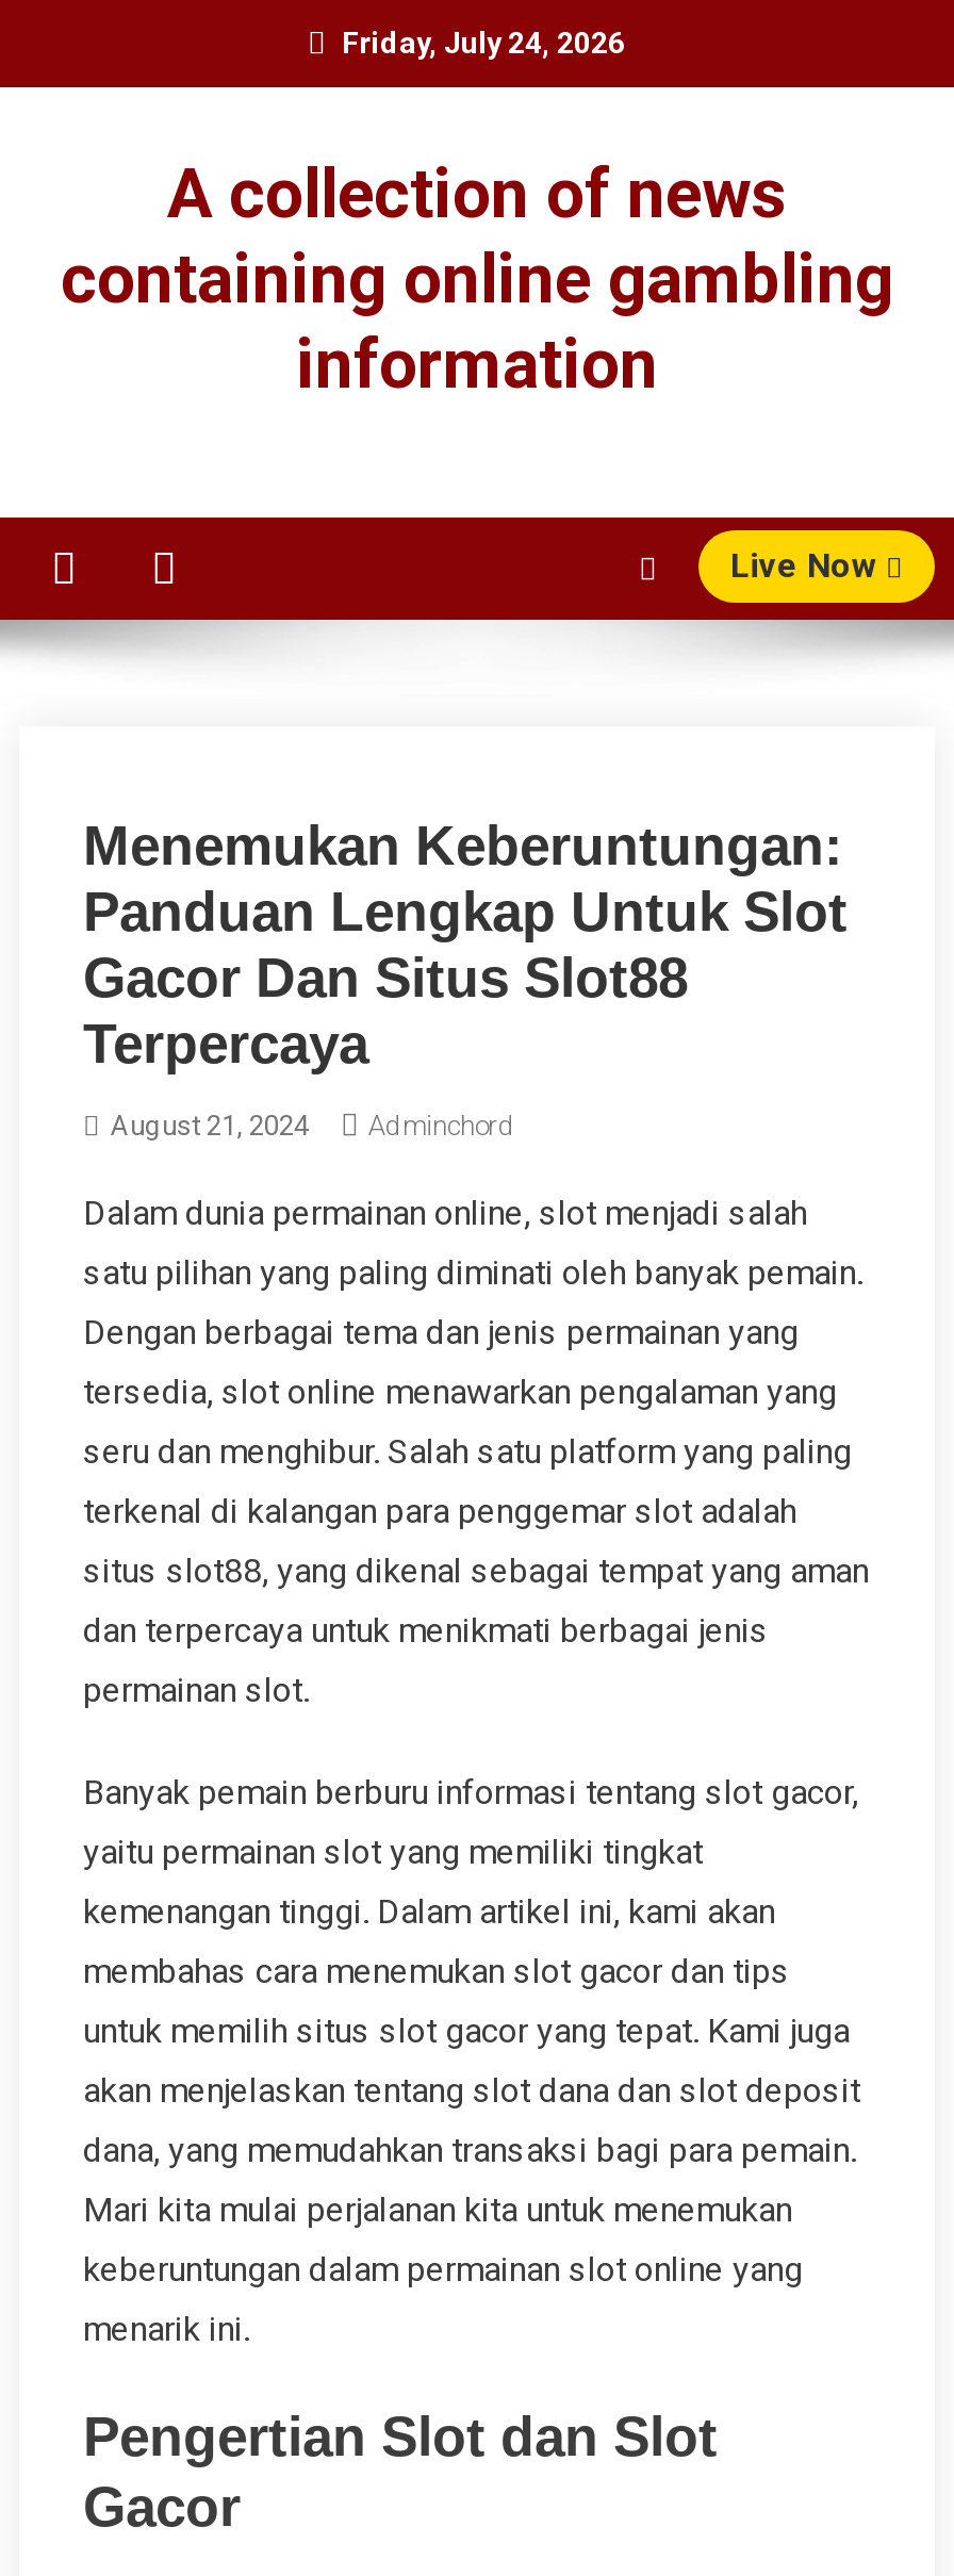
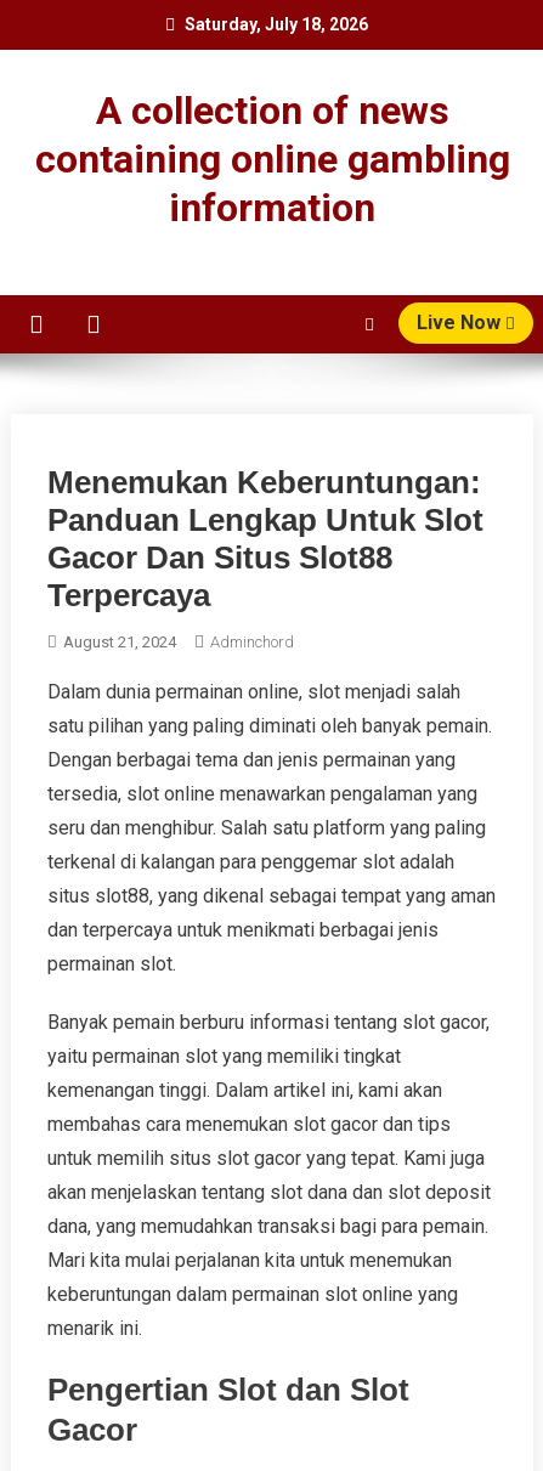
- Friday, July 24, 2026
+ Saturday, July 18, 2026
